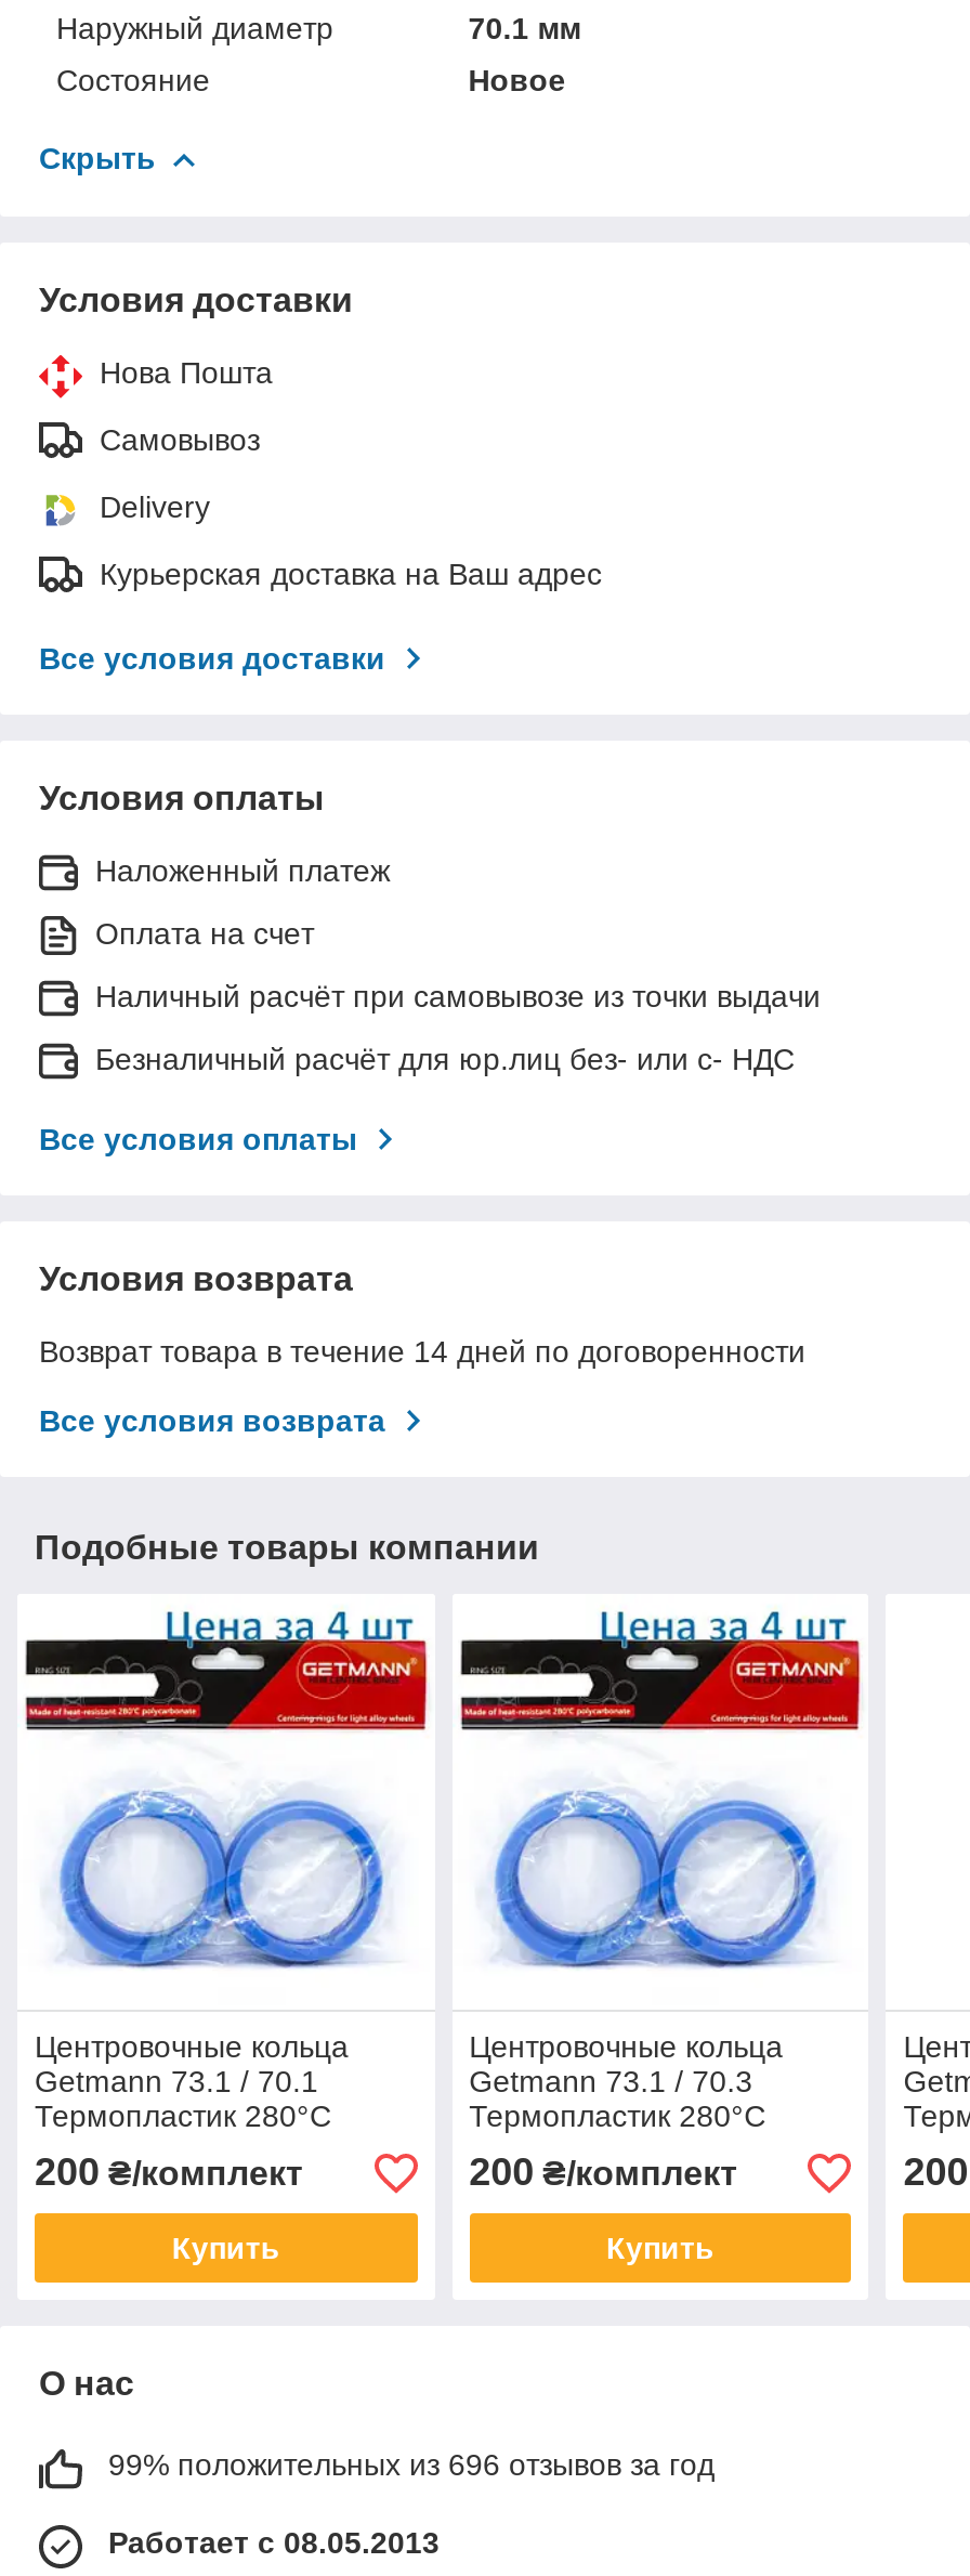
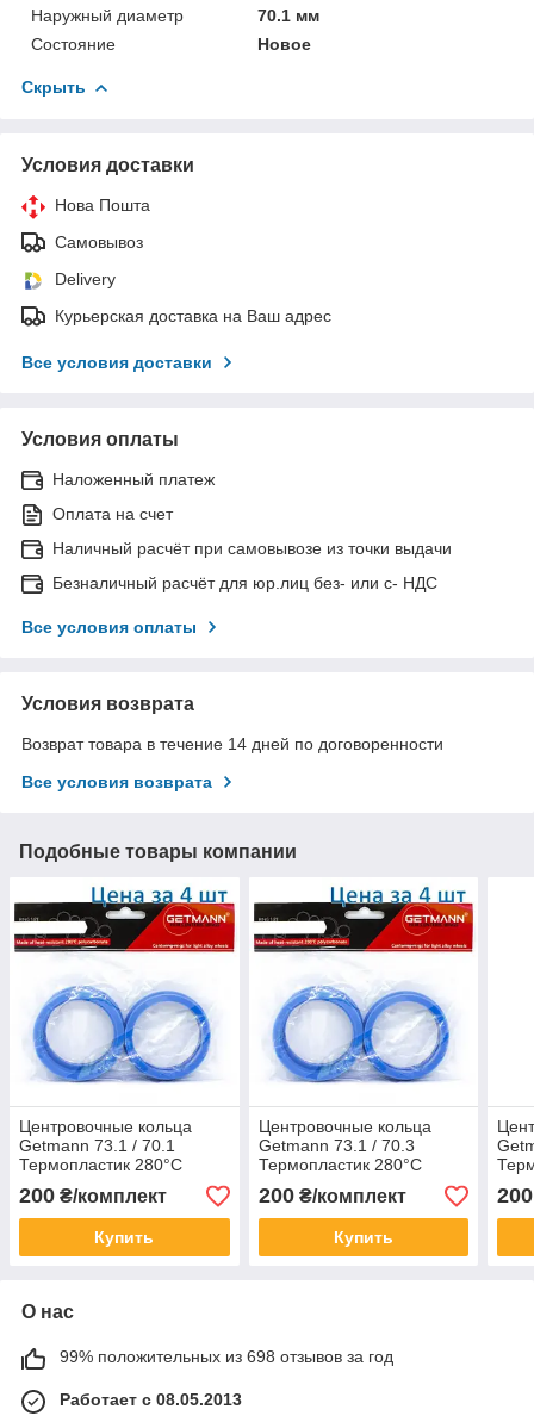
- 99% положительных из 696 отзывов за год
+ 99% положительных из 698 отзывов за год
